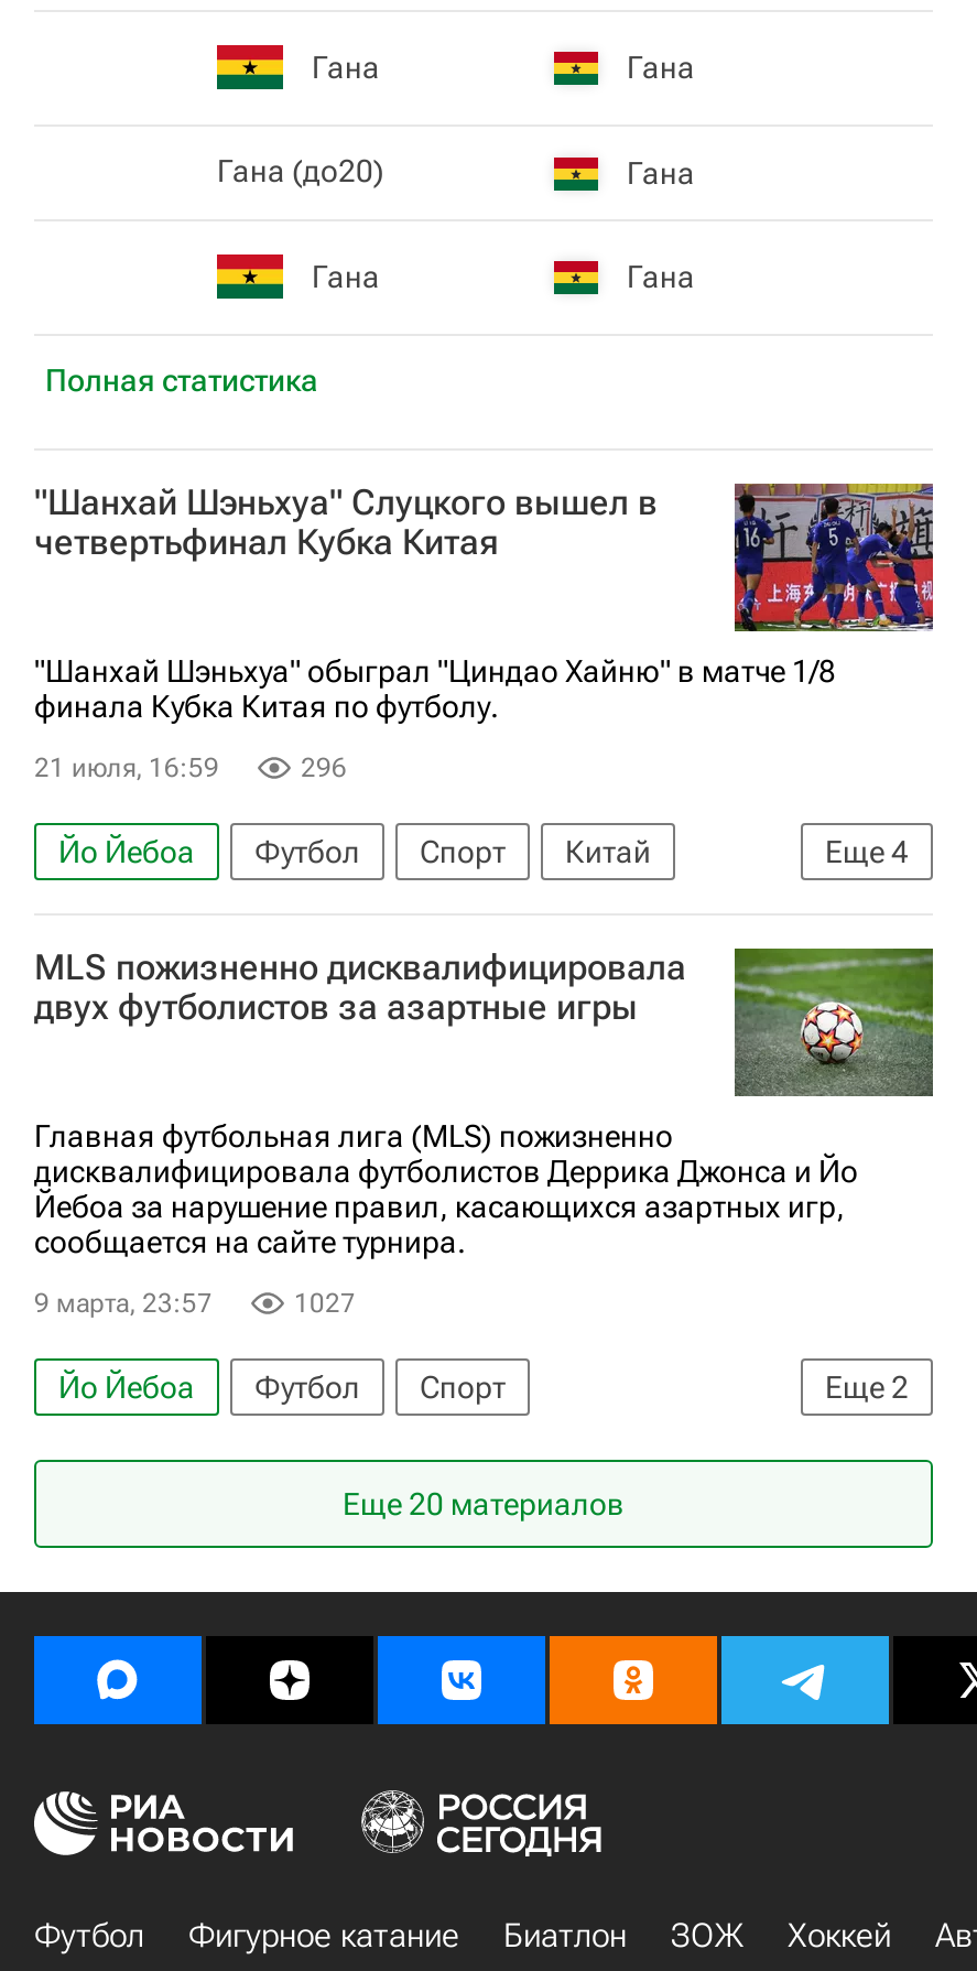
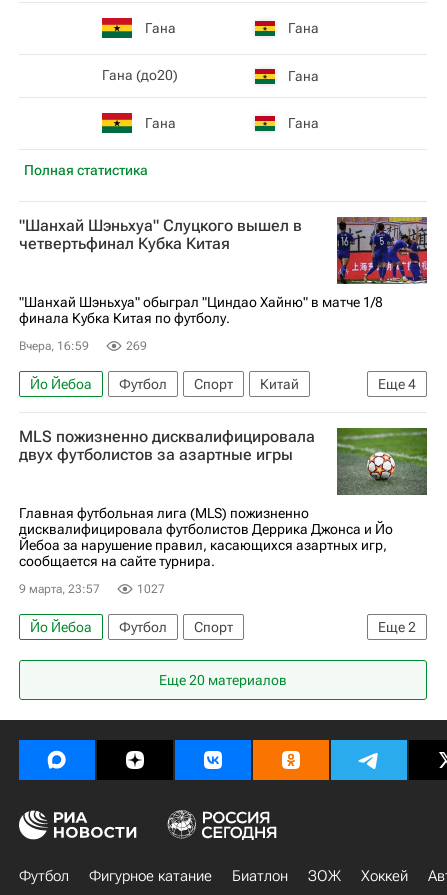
- 21 июля, 16:59
- 296
+ Вчера, 16:59
+ 269
